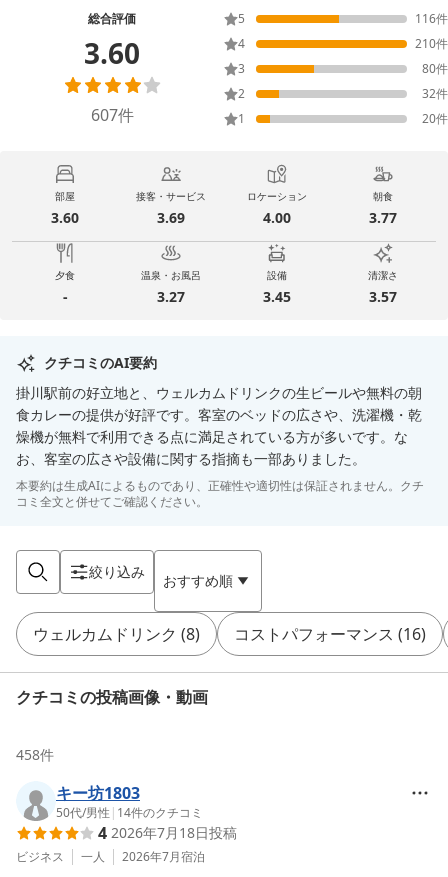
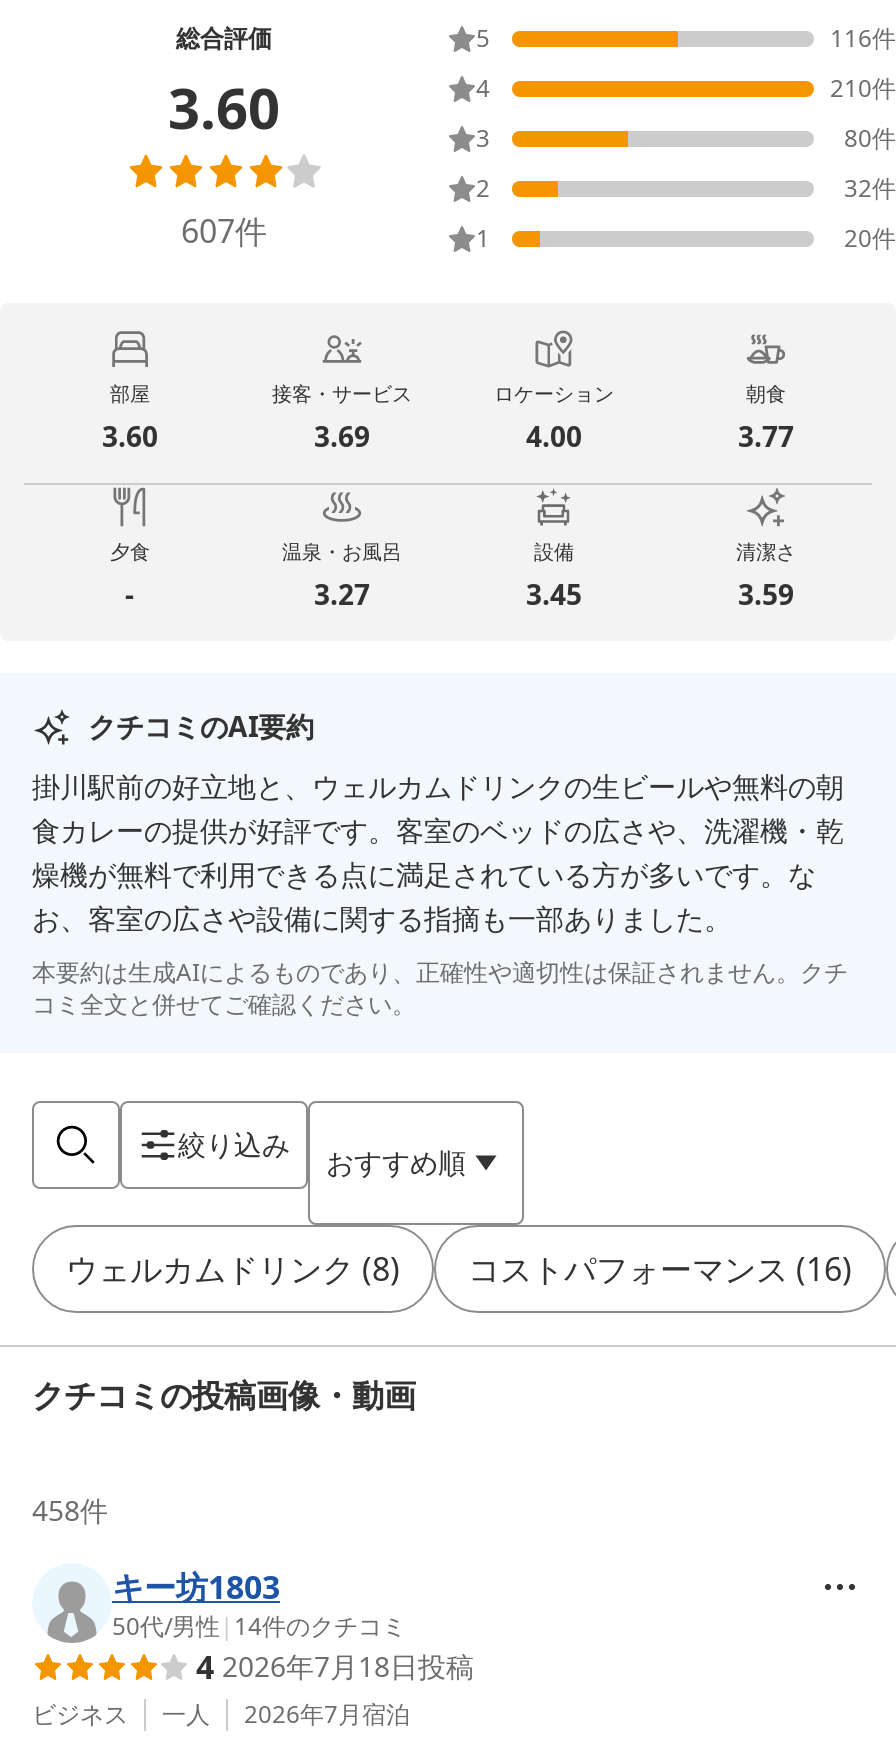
- 3.57
+ 3.59
